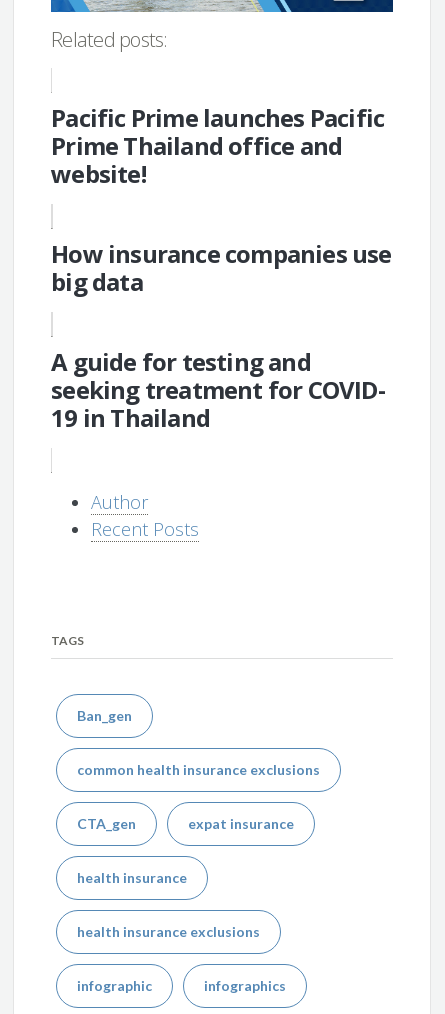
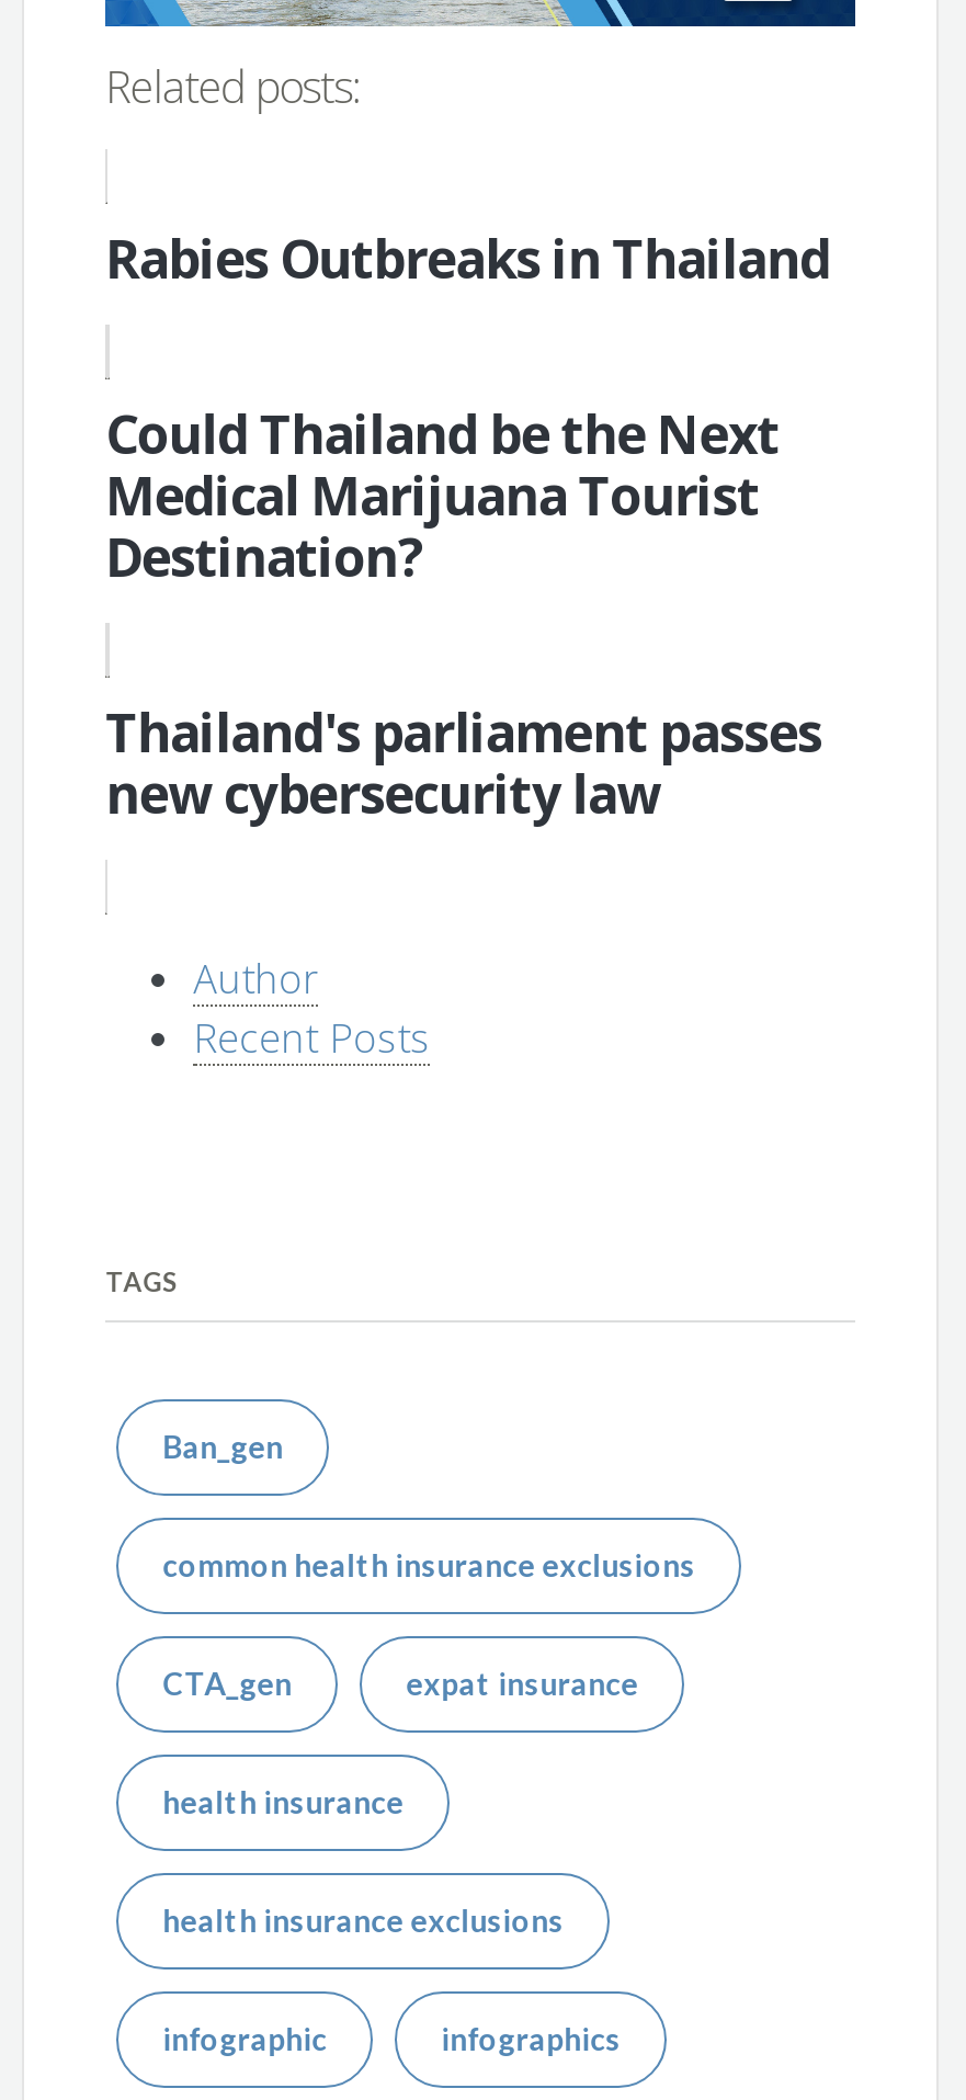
- Pacific Prime launches Pacific
- Prime Thailand office and
- website!
+ Rabies Outbreaks in Thailand

- How insurance companies use
- big data
+ Could Thailand be the Next
+ Medical Marijuana Tourist
+ Destination?

- A guide for testing and
- seeking treatment for COVID-
- 19 in Thailand
+ Thailand's parliament passes
+ new cybersecurity law
